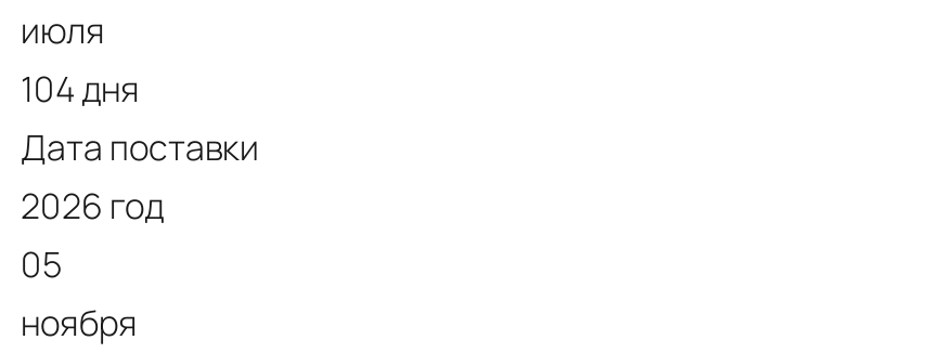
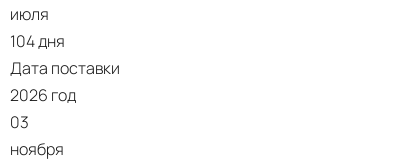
- 05
+ 03
